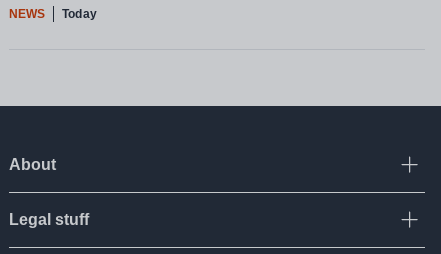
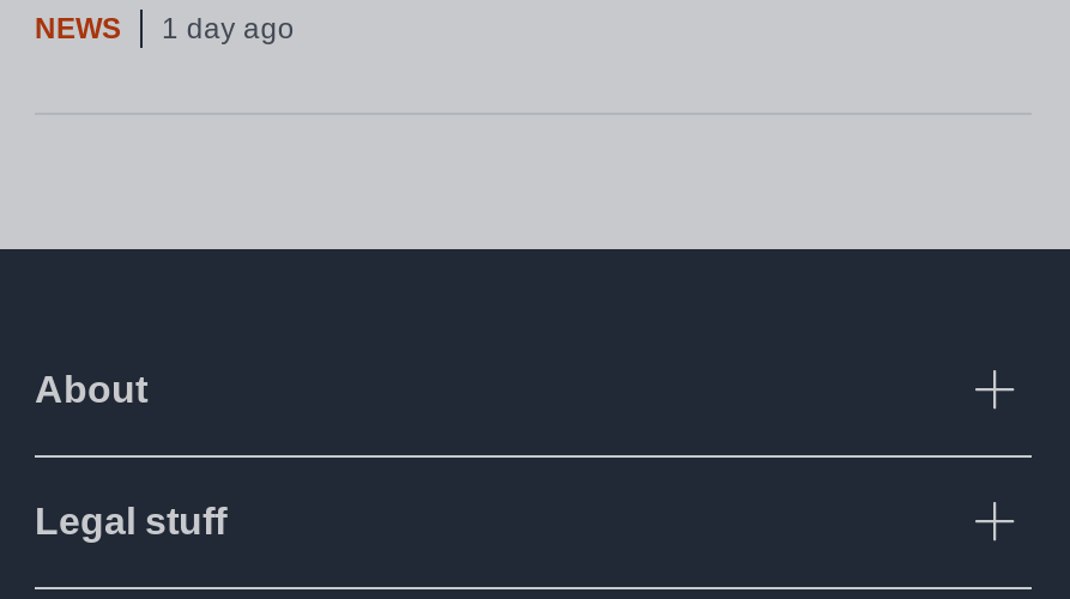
- Today
+ 1 day ago
